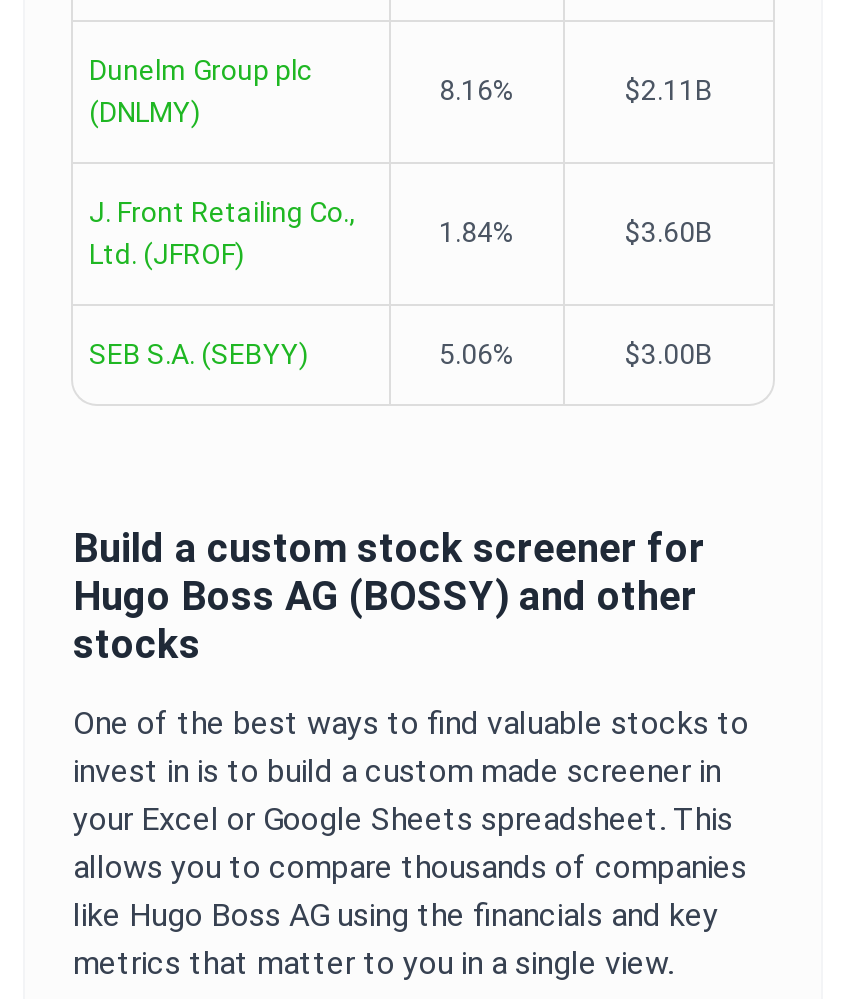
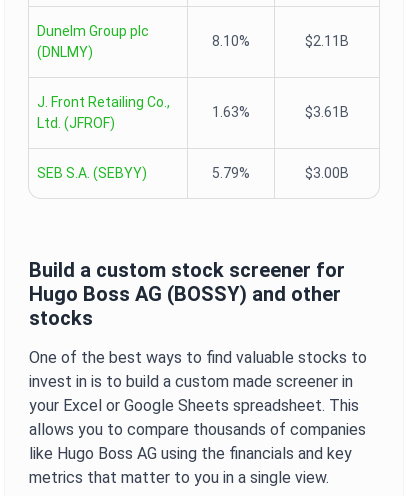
- 8.16%
+ 8.10%

- 1.84%
- $3.60B
+ 1.63%
+ $3.61B

- 5.06%
+ 5.79%
